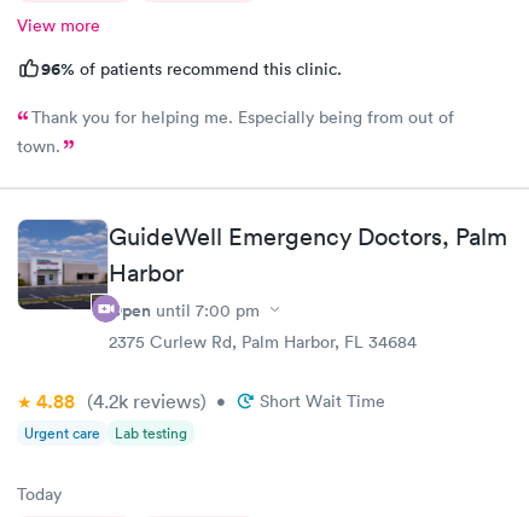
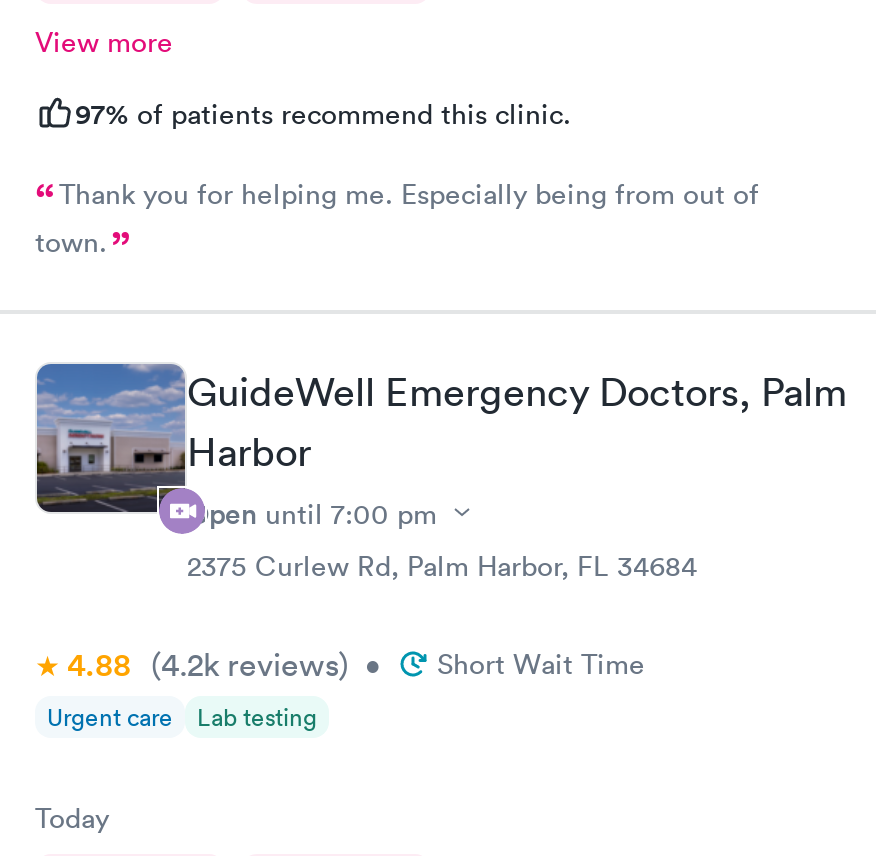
- 96% of patients recommend this clinic.
+ 97% of patients recommend this clinic.
